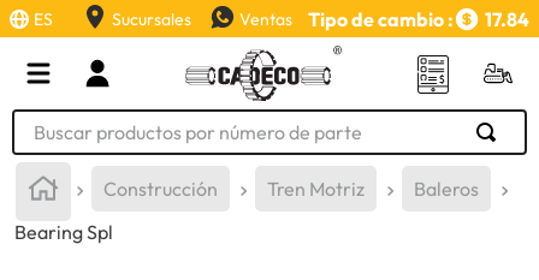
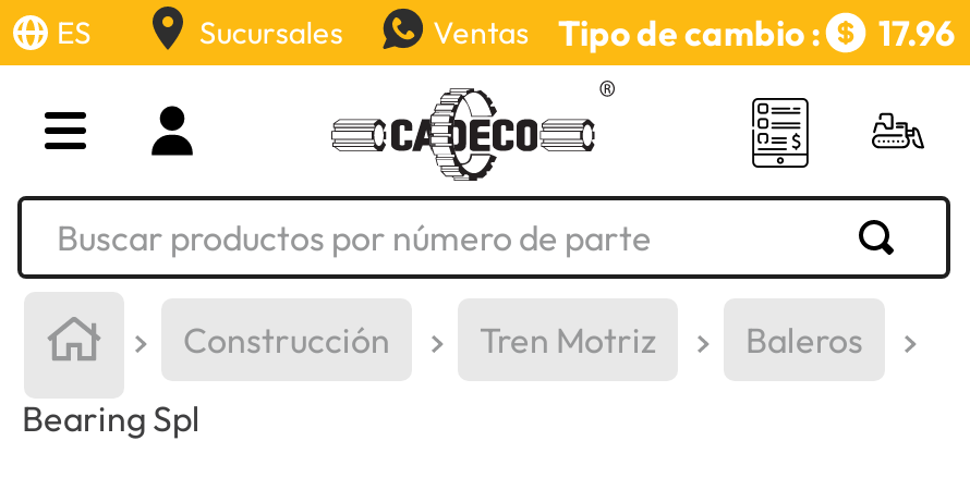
- Ventas Tipo de cambio : 17.84
+ Ventas Tipo de cambio : 17.96
